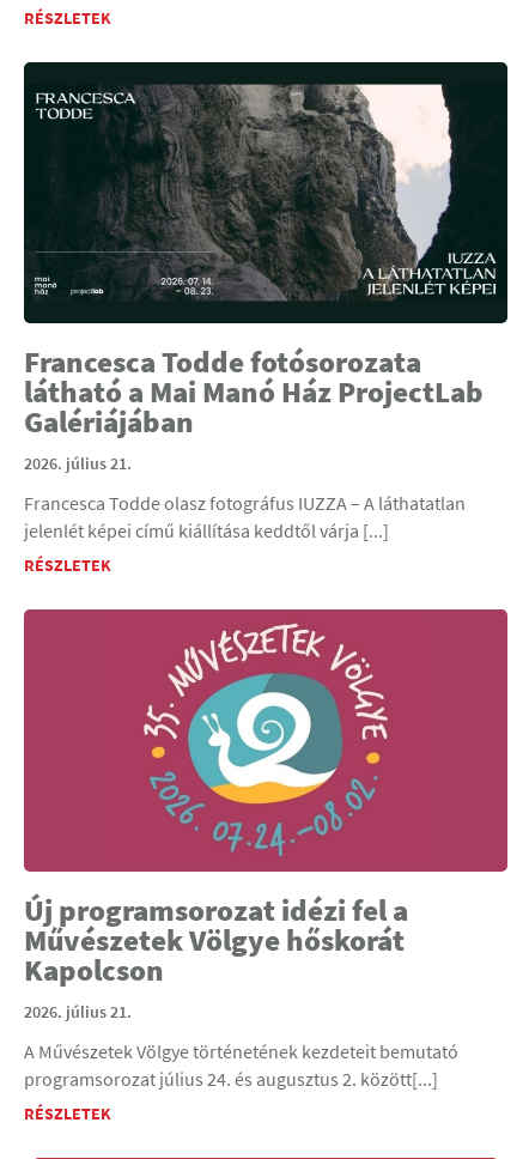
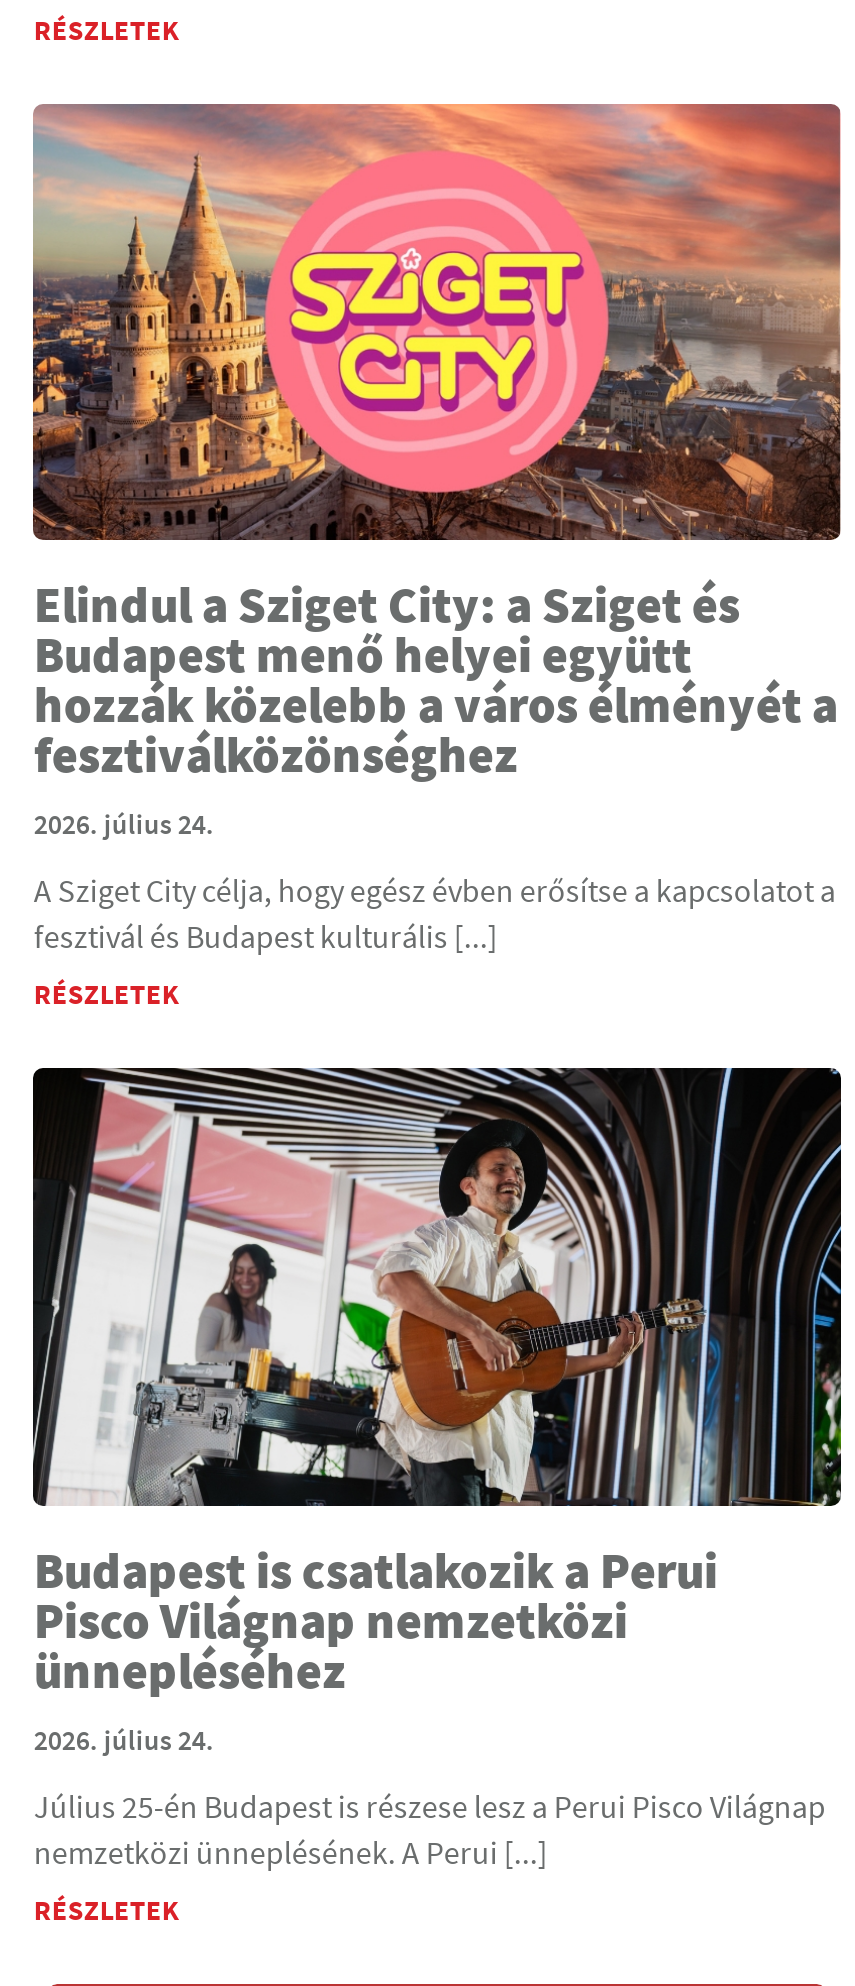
- [image]
- Francesca Todde fotósorozata
- látható a Mai Manó Ház ProjectLab
- Galériájában
- 2026. július 21.
+ [image]
+ Elindul a Sziget City: a Sziget és
+ Budapest menő helyei együtt
+ hozzák közelebb a város élményét a
+ fesztiválközönséghez
+ 2026. július 24.

- Francesca Todde olasz fotográfus IUZZA – A láthatatlan
- jelenlét képei című kiállítása keddtől várja [...]
+ A Sziget City célja, hogy egész évben erősítse a kapcsolatot a
+ fesztivál és Budapest kulturális [...]

- [image]
- Új programsorozat idézi fel a
- Művészetek Völgye hőskorát
- Kapolcson
- 2026. július 21.
+ [image]
+ Budapest is csatlakozik a Perui
+ Pisco Világnap nemzetközi
+ ünnepléséhez
+ 2026. július 24.

- A Művészetek Völgye történetének kezdeteit bemutató
- programsorozat július 24. és augusztus 2. között[...]
+ Július 25-én Budapest is részese lesz a Perui Pisco Világnap
+ nemzetközi ünneplésének. A Perui [...]
